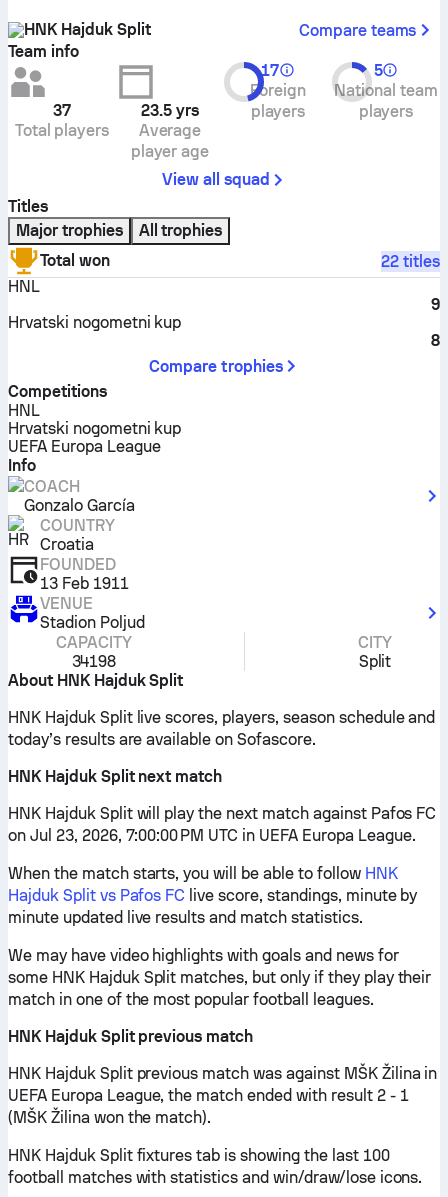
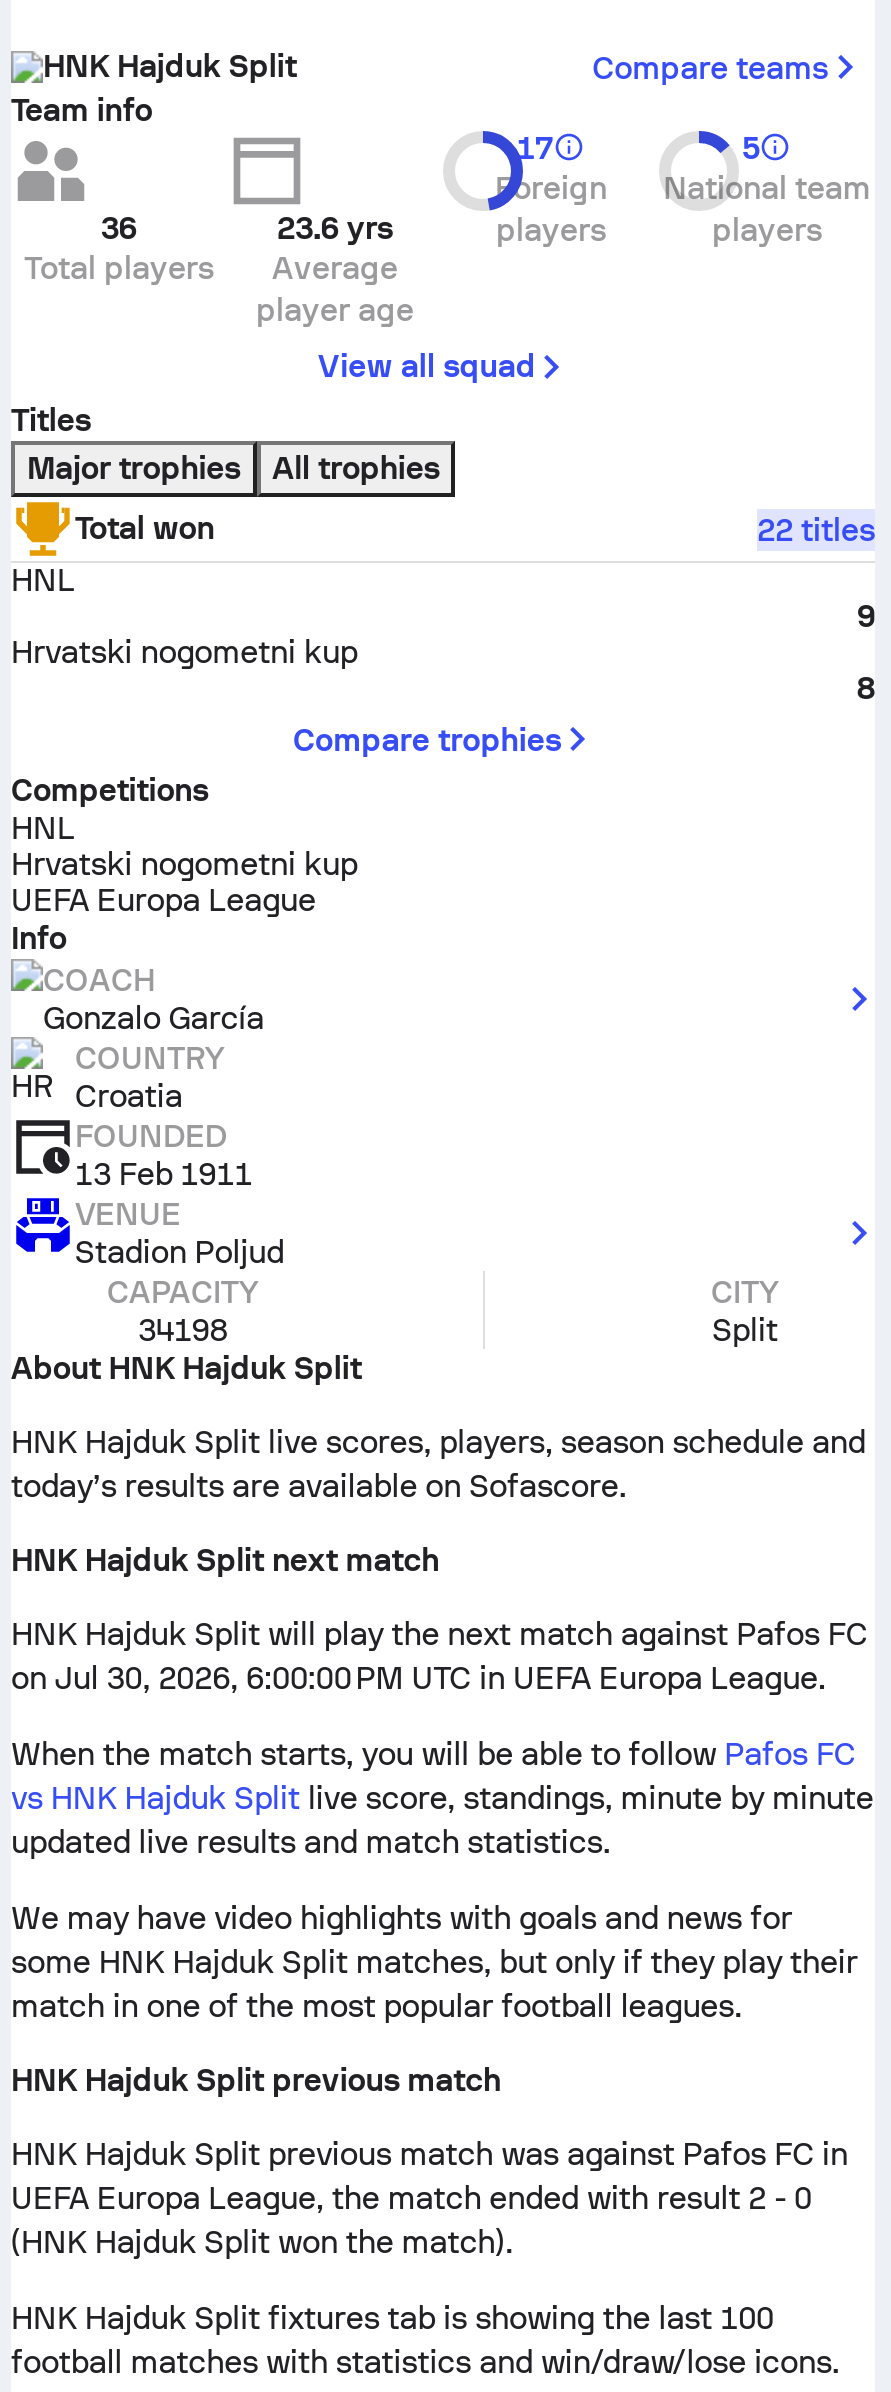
- 37
+ 36

- 23.5 yrs
+ 23.6 yrs

- on Jul 23, 2026, 7:00:00 PM UTC in UEFA Europa League.
+ on Jul 30, 2026, 6:00:00 PM UTC in UEFA Europa League.

- When the match starts, you will be able to follow HNK
- Hajduk Split vs Pafos FC live score, standings, minute by
- minute updated live results and match statistics.
+ When the match starts, you will be able to follow Pafos FC
+ vs HNK Hajduk Split live score, standings, minute by minute
+ updated live results and match statistics.

- HNK Hajduk Split previous match was against MŠK Žilina in
- UEFA Europa League, the match ended with result 2 - 1
- (MŠK Žilina won the match).
+ HNK Hajduk Split previous match was against Pafos FC in
+ UEFA Europa League, the match ended with result 2 - 0
+ (HNK Hajduk Split won the match).
